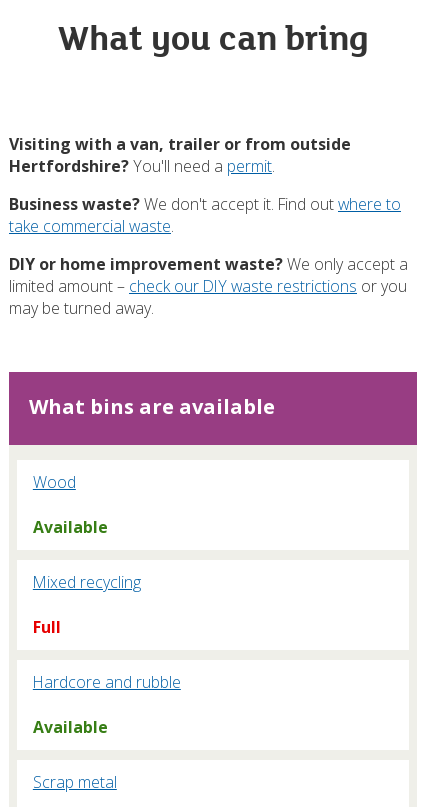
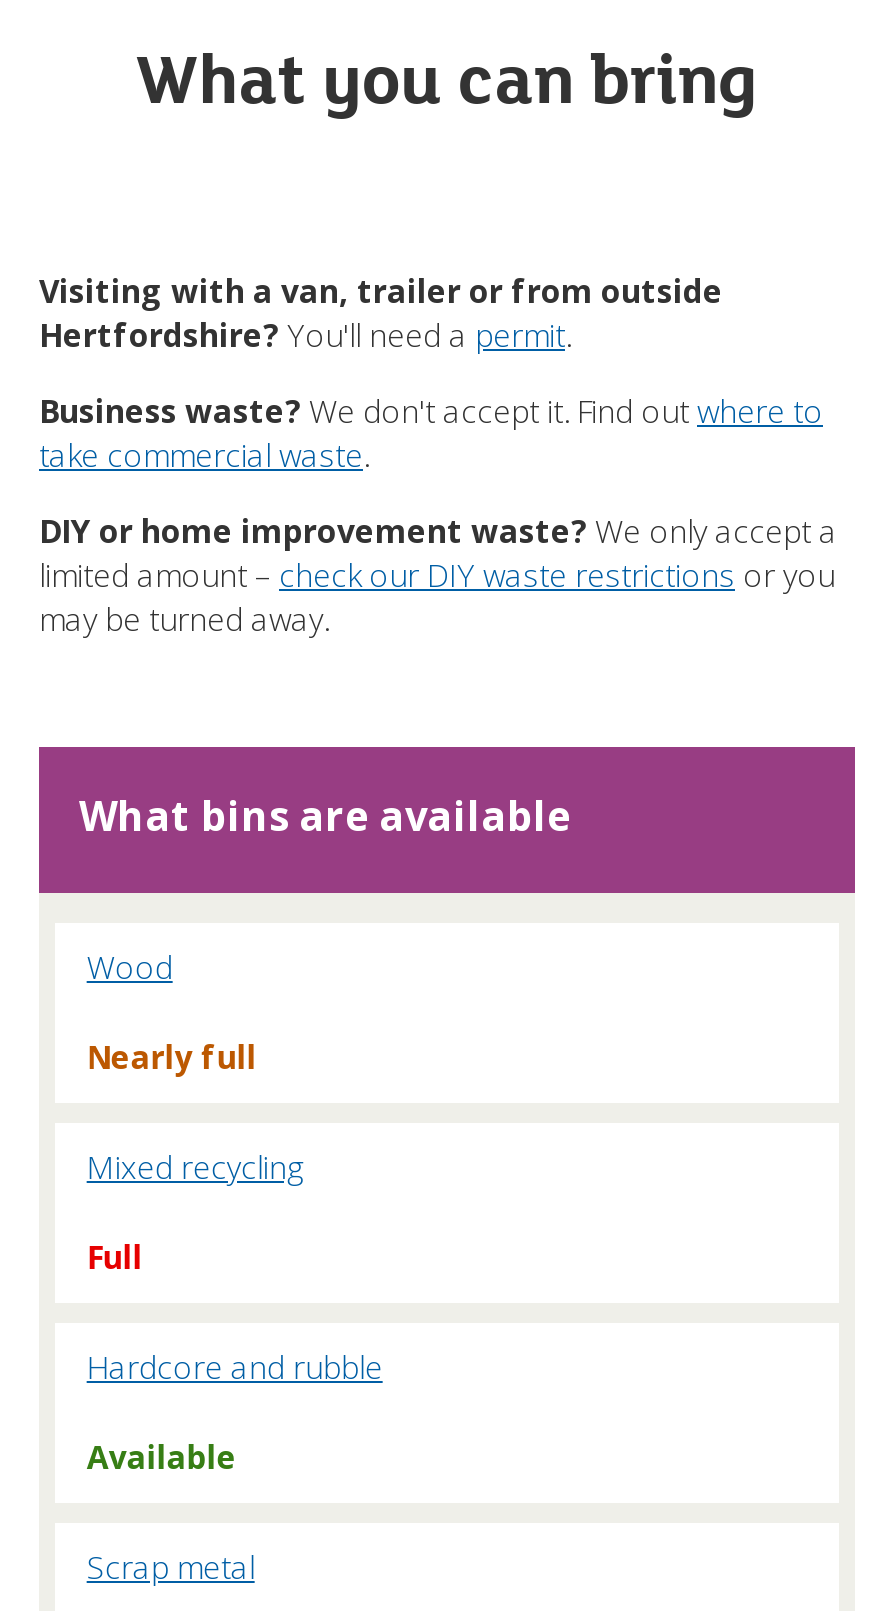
- Available
+ Nearly full
